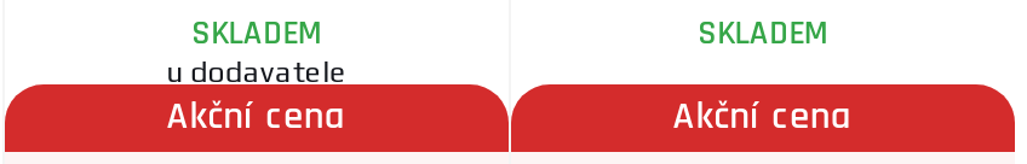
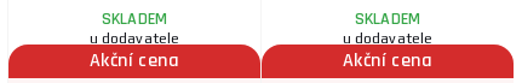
+ u dodavatele
